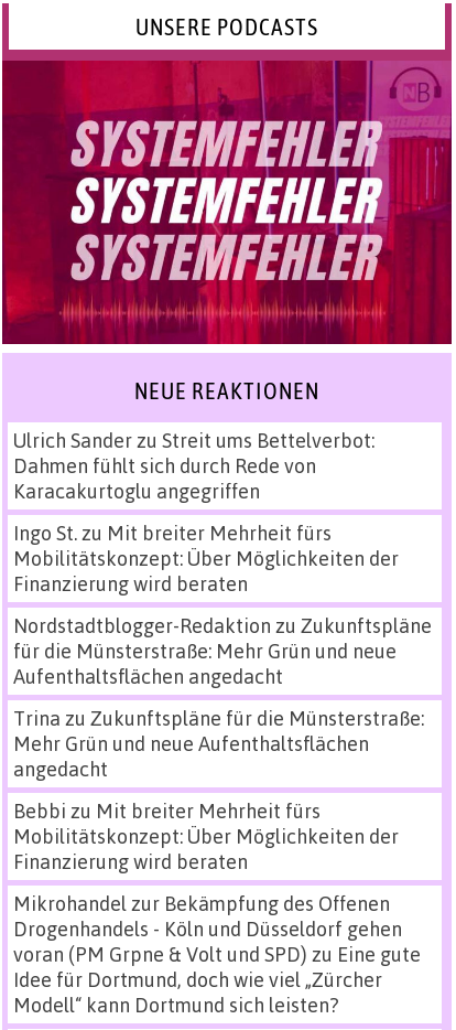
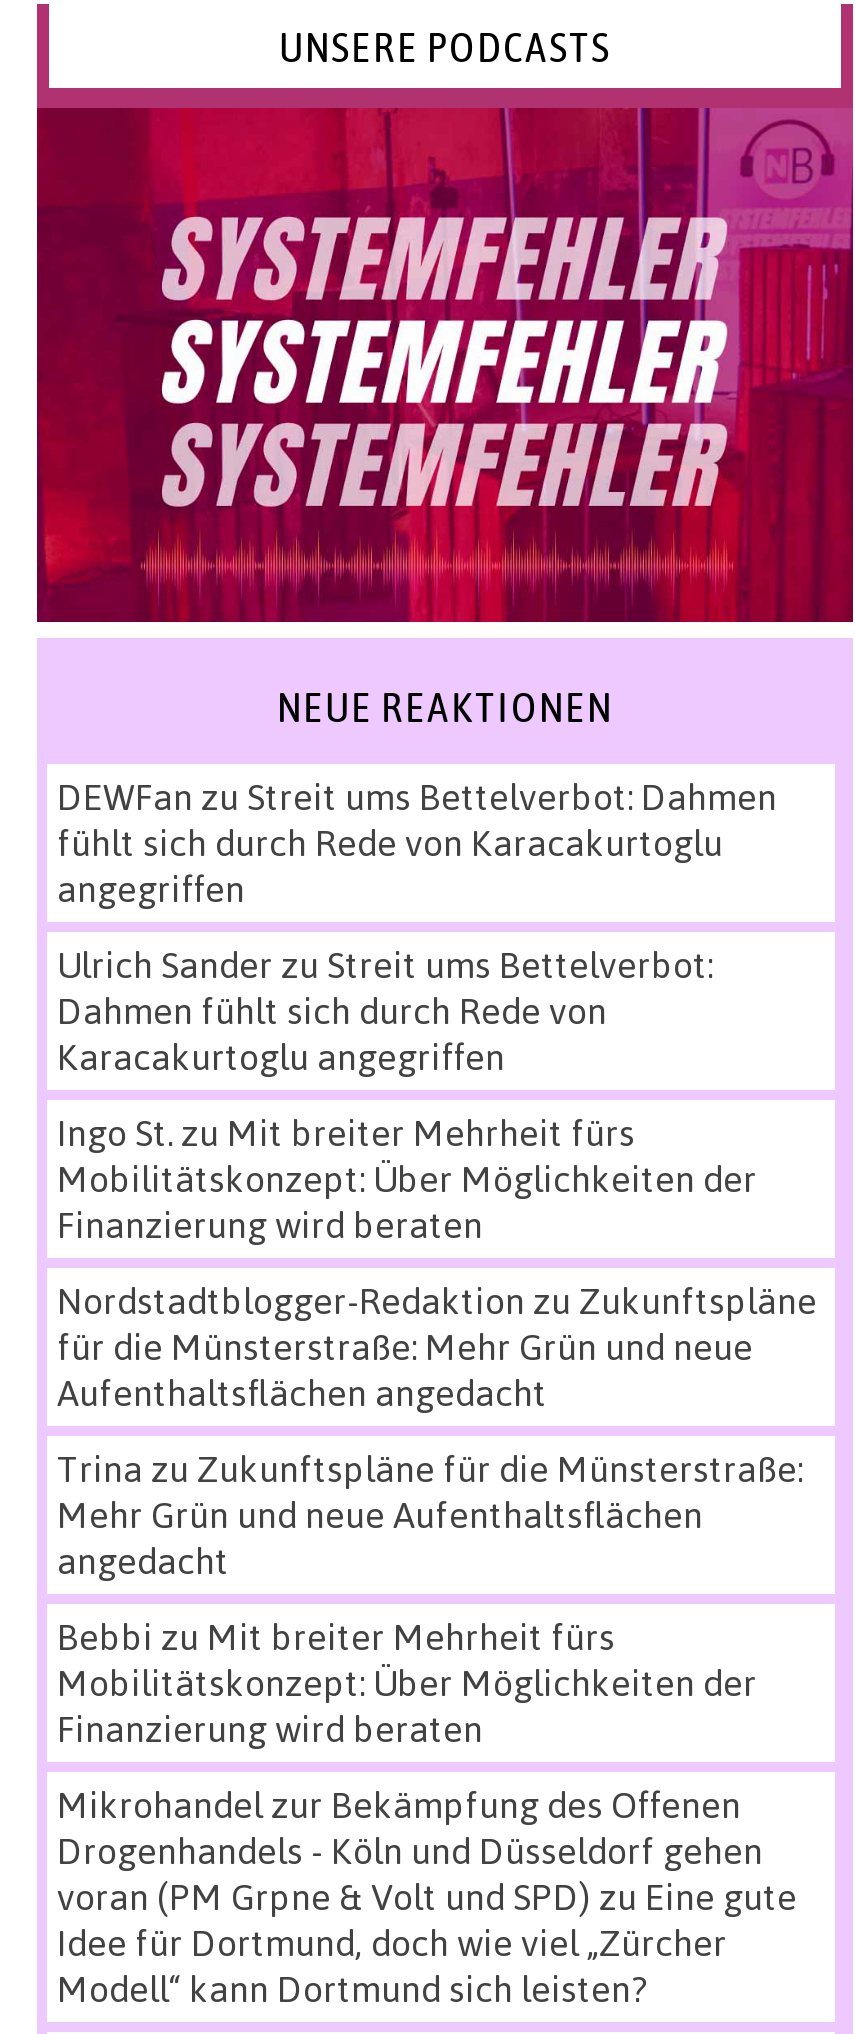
+ DEWFan zu Streit ums Bettelverbot: Dahmen
+ fühlt sich durch Rede von Karacakurtoglu
+ angegriffen
